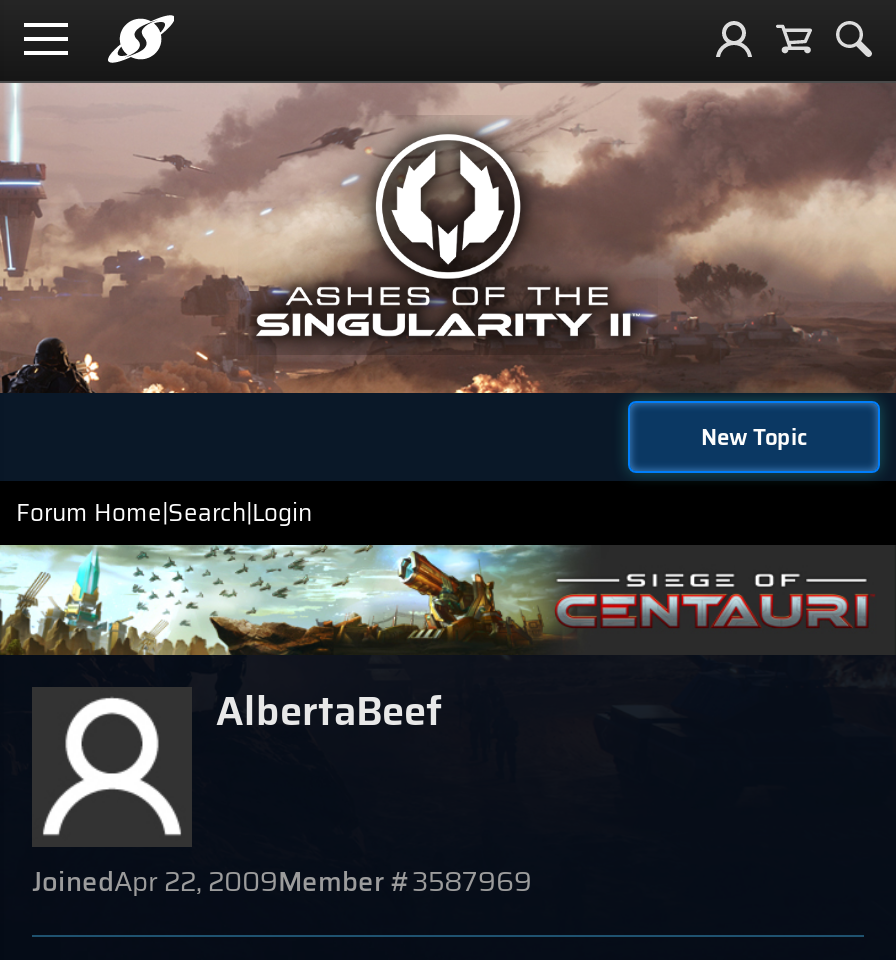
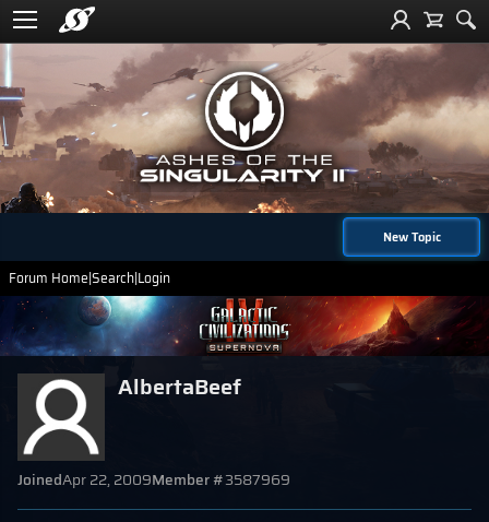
- [image]
+ [image]
